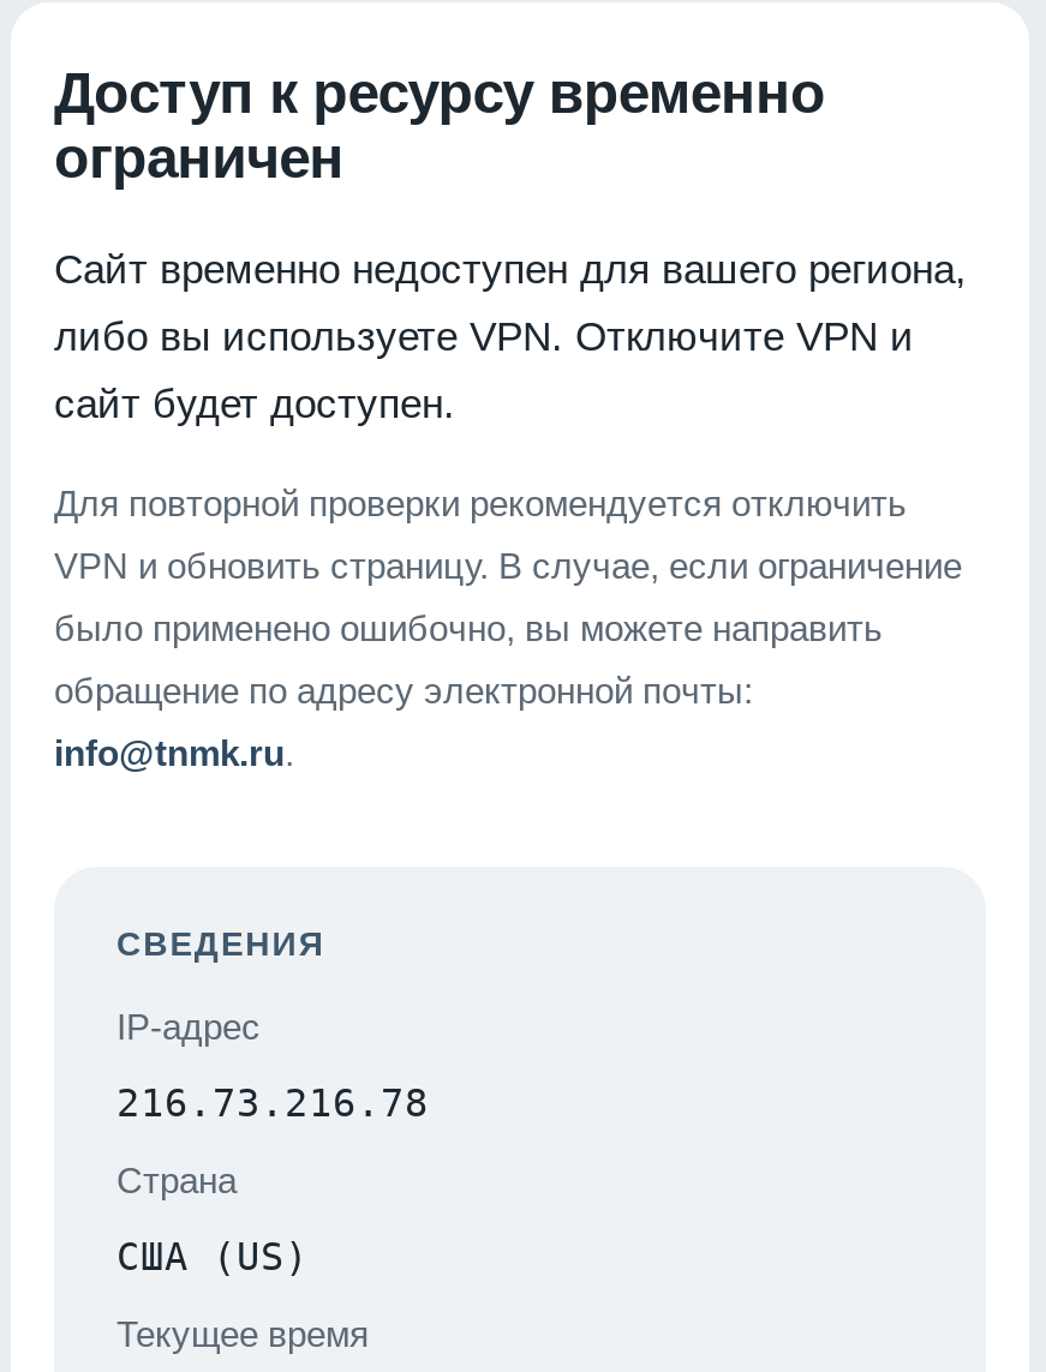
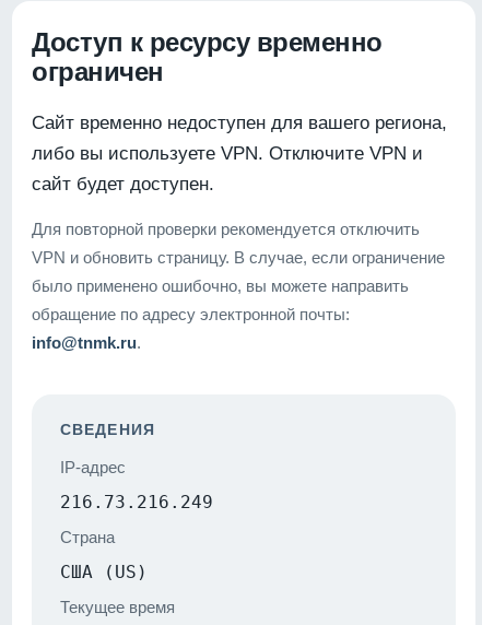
- 216.73.216.78
+ 216.73.216.249
